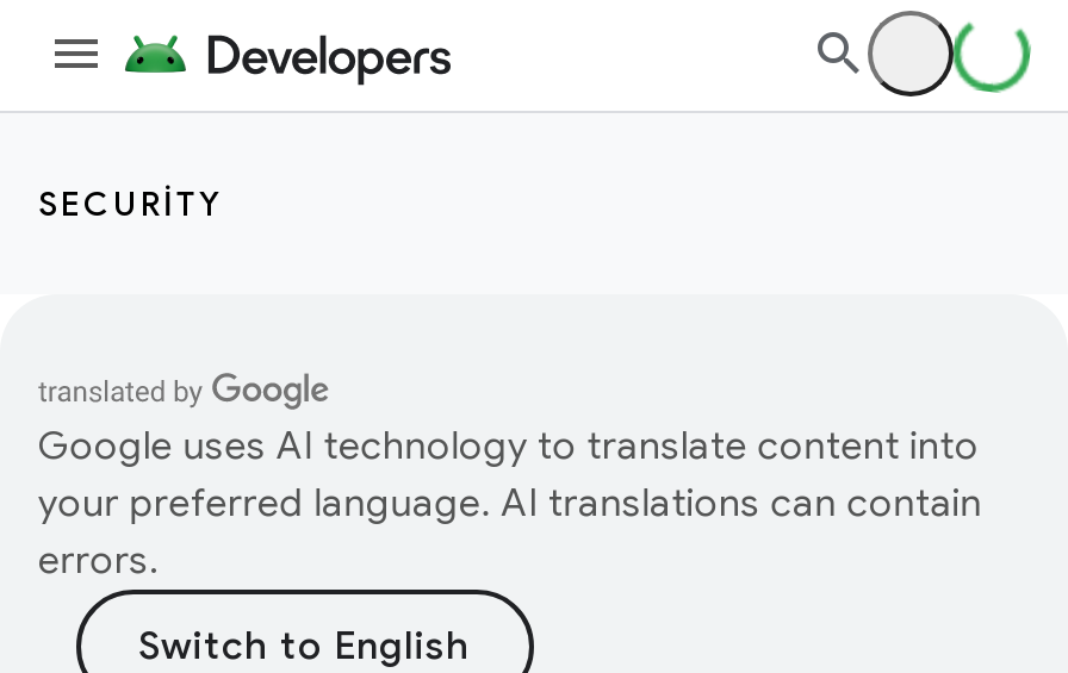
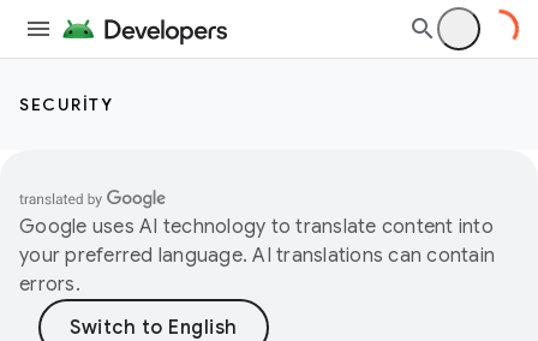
- [image]
+ [image]
